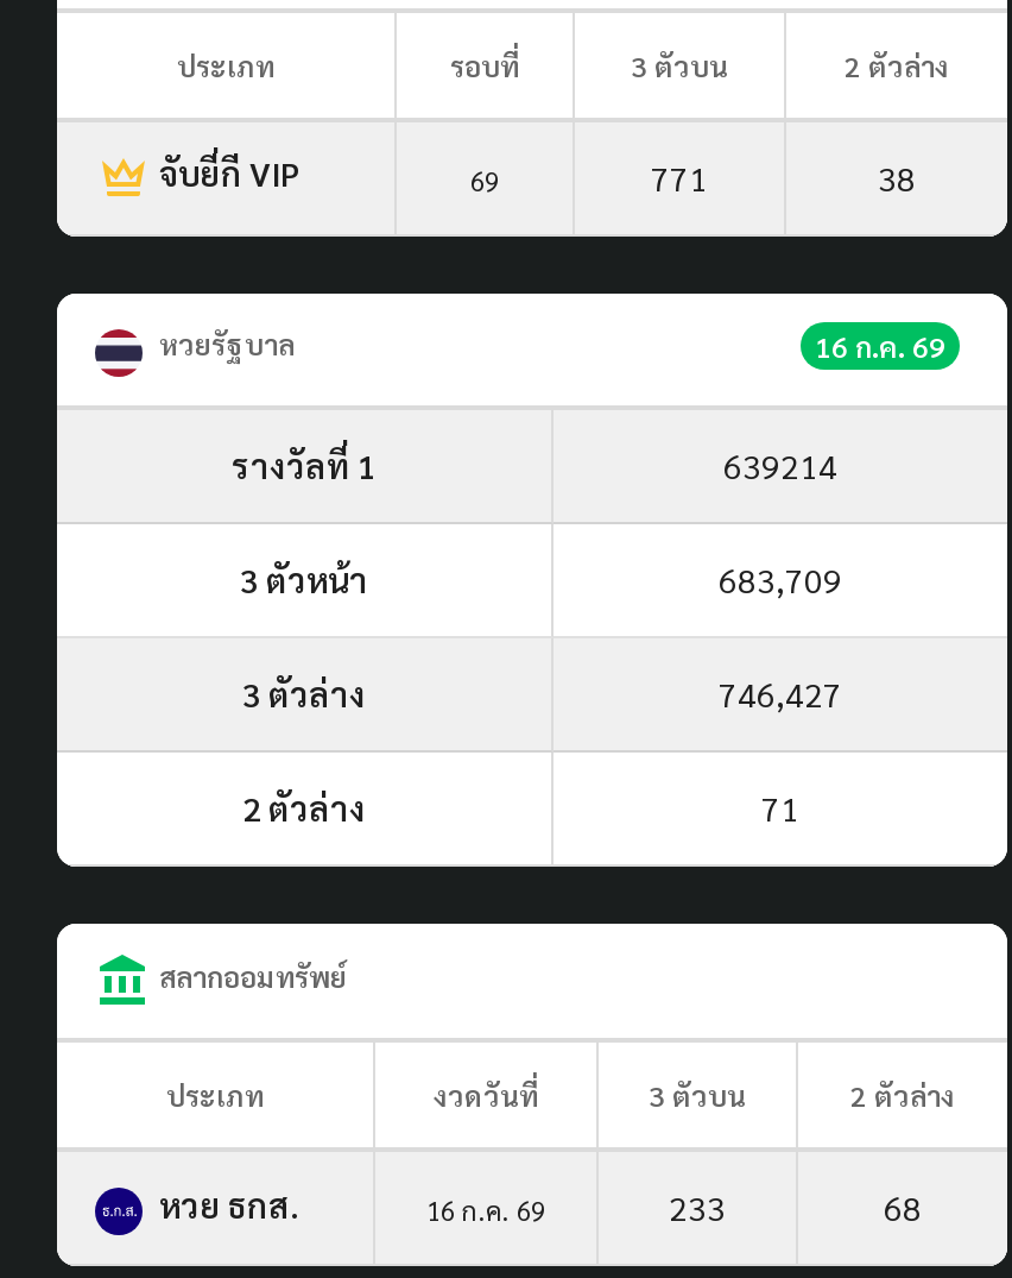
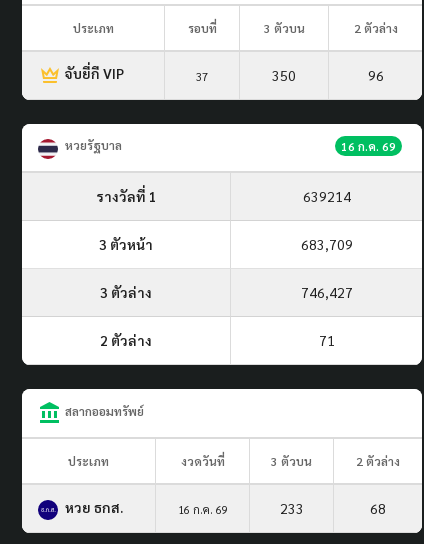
- 69
+ 37

- 771
+ 350

- 38
+ 96
